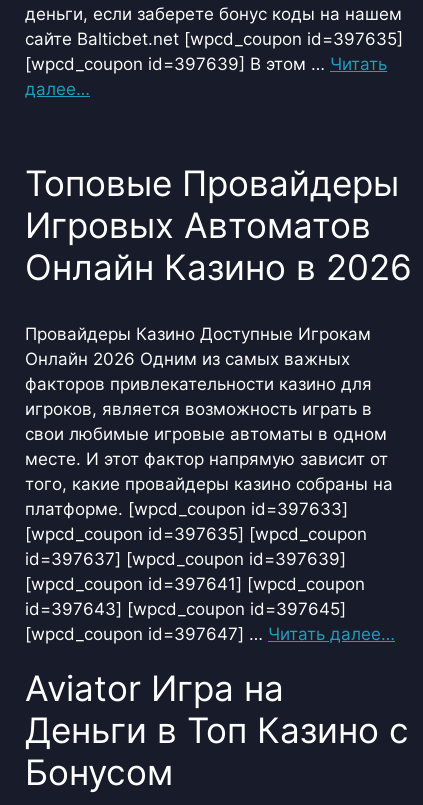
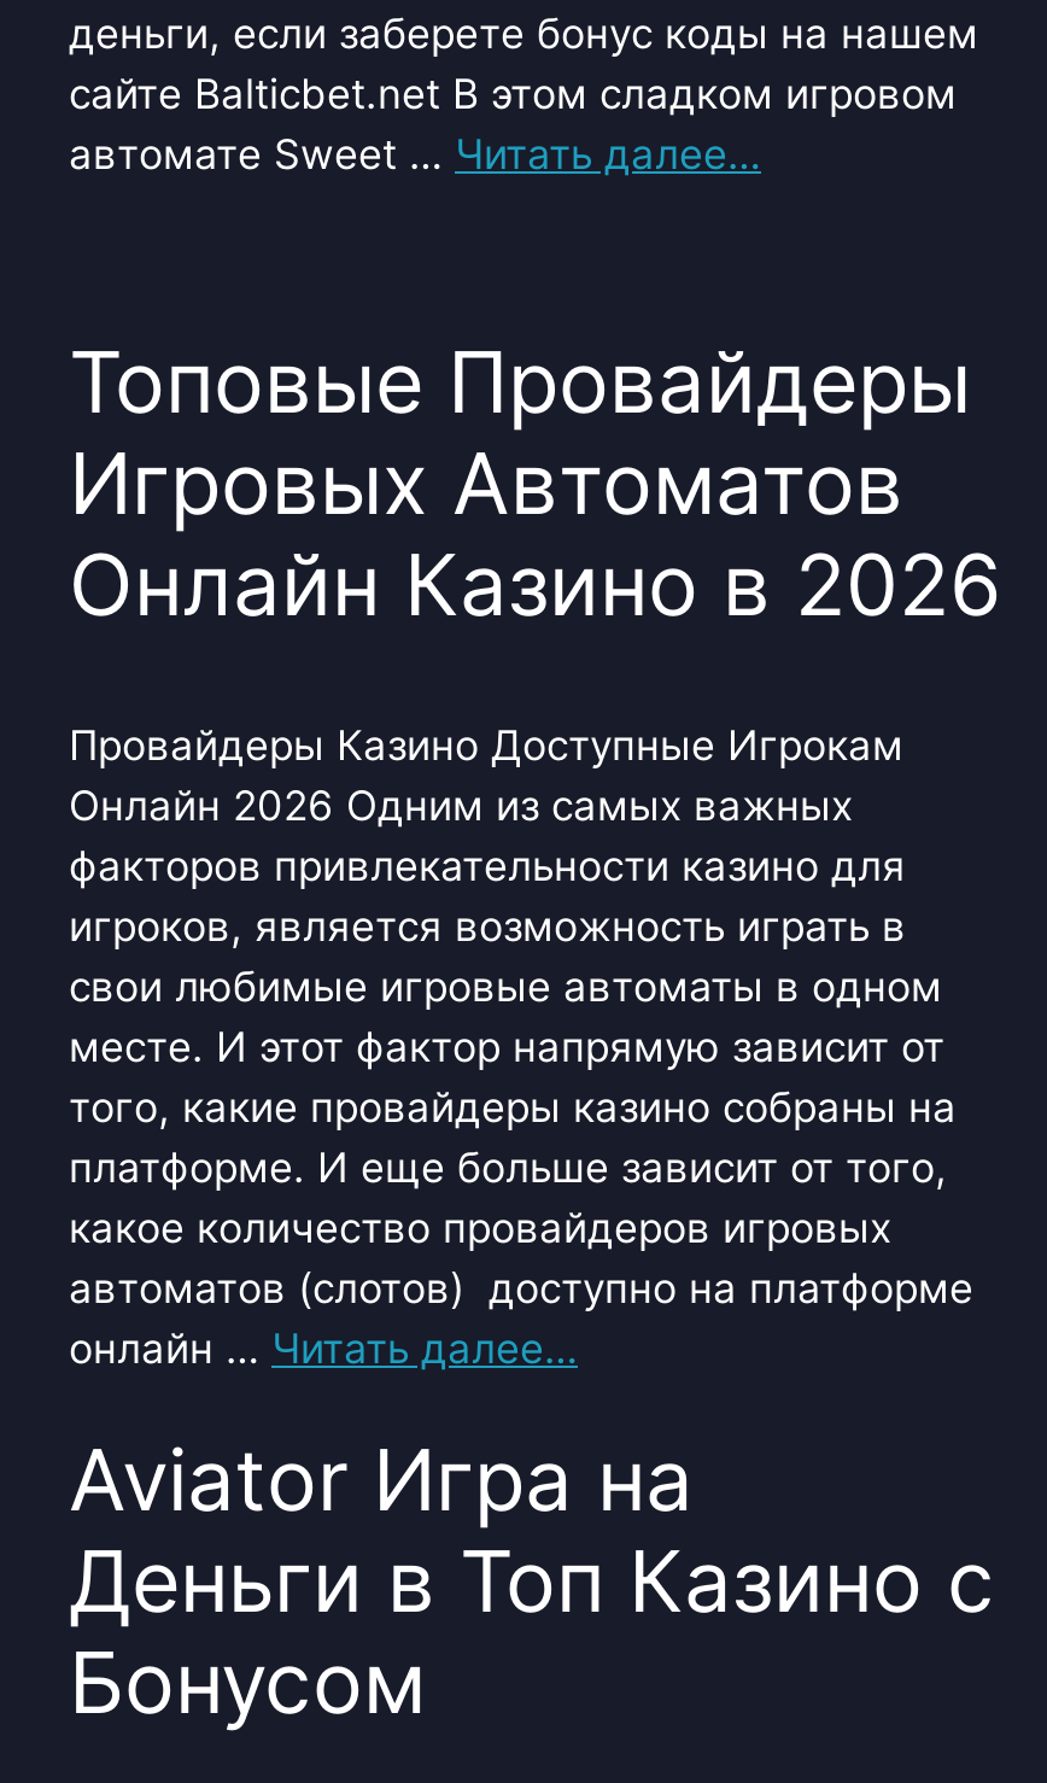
- сайте Balticbet.net [wpcd_coupon id=397635]
- [wpcd_coupon id=397639] В этом … Читать
- далее…
+ сайте Balticbet.net В этом сладком игровом
+ автомате Sweet … Читать далее…

- платформе. [wpcd_coupon id=397633]
- [wpcd_coupon id=397635] [wpcd_coupon
- id=397637] [wpcd_coupon id=397639]
- [wpcd_coupon id=397641] [wpcd_coupon
- id=397643] [wpcd_coupon id=397645]
- [wpcd_coupon id=397647] … Читать далее…
+ платформе. И еще больше зависит от того,
+ какое количество провайдеров игровых
+ автоматов (слотов) доступно на платформе
+ онлайн … Читать далее…
